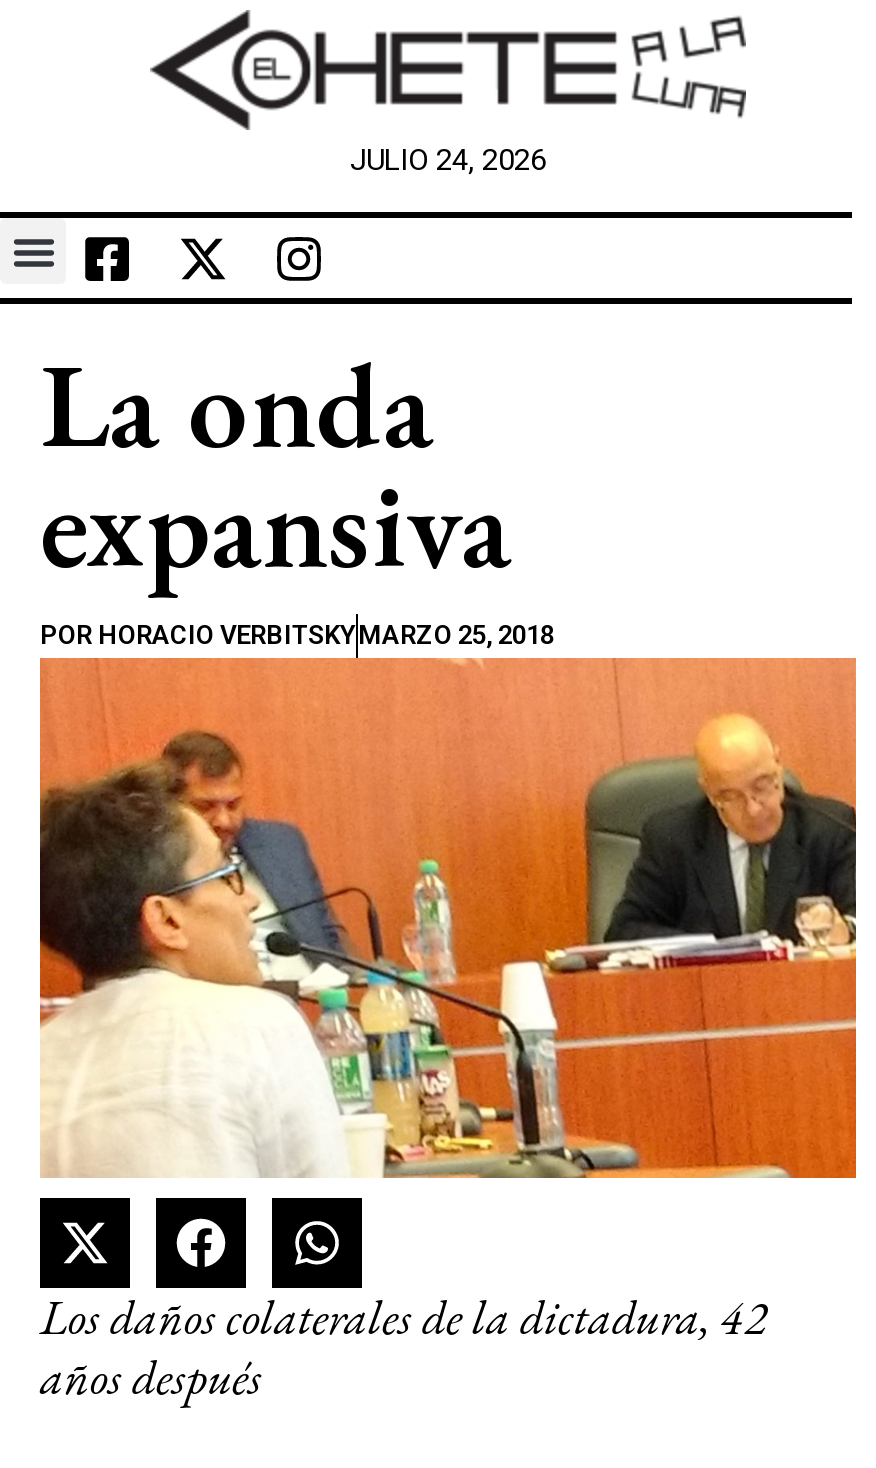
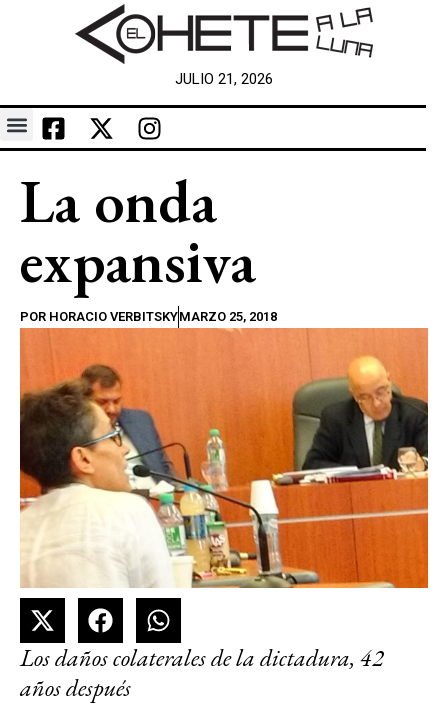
- JULIO 24, 2026
+ JULIO 21, 2026
